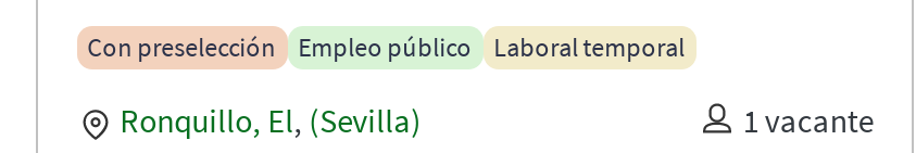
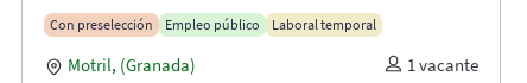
- Ronquillo, El, (Sevilla)
+ Motril, (Granada)
